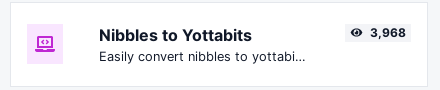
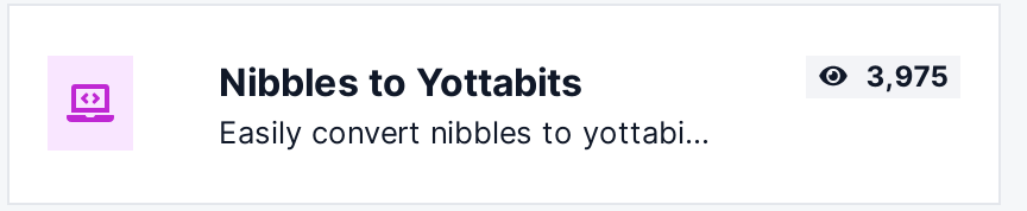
- 3,968
+ 3,975
